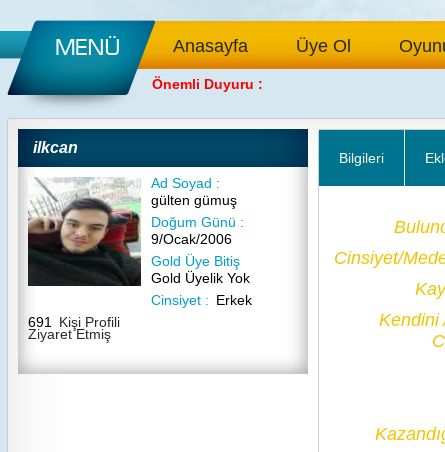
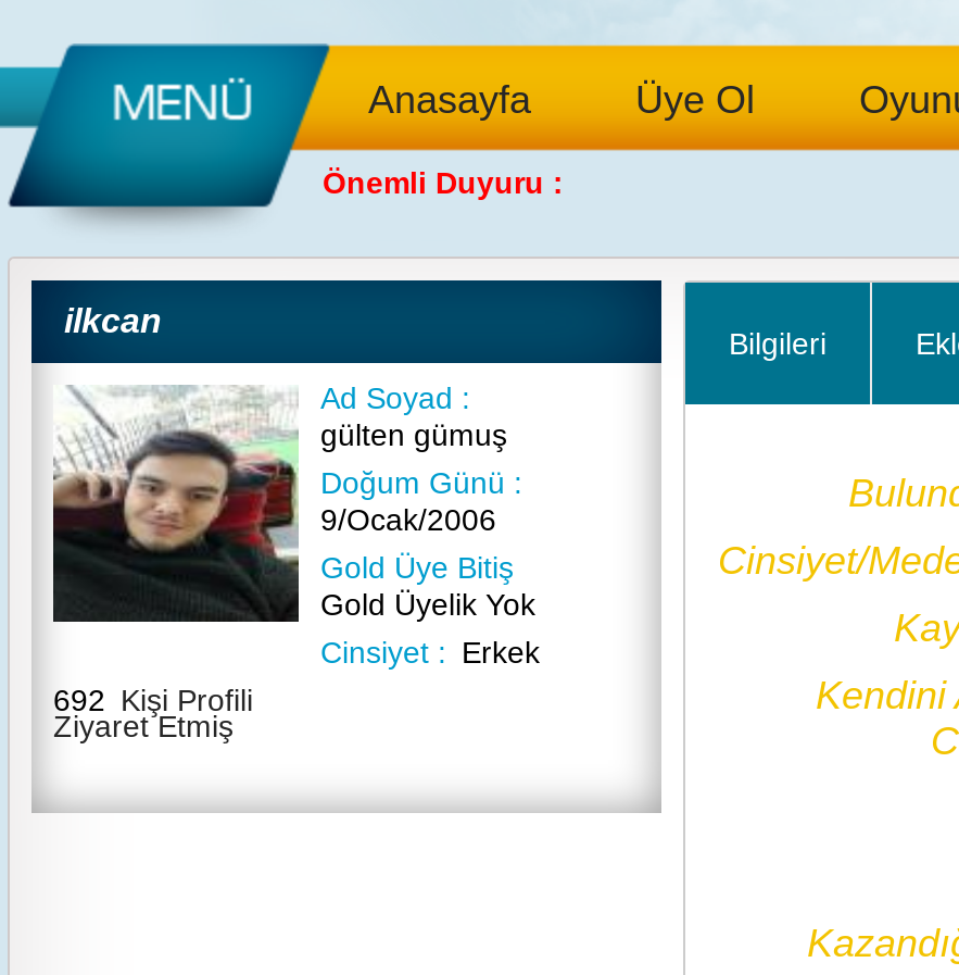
- 691 Kişi Profili
+ 692 Kişi Profili
